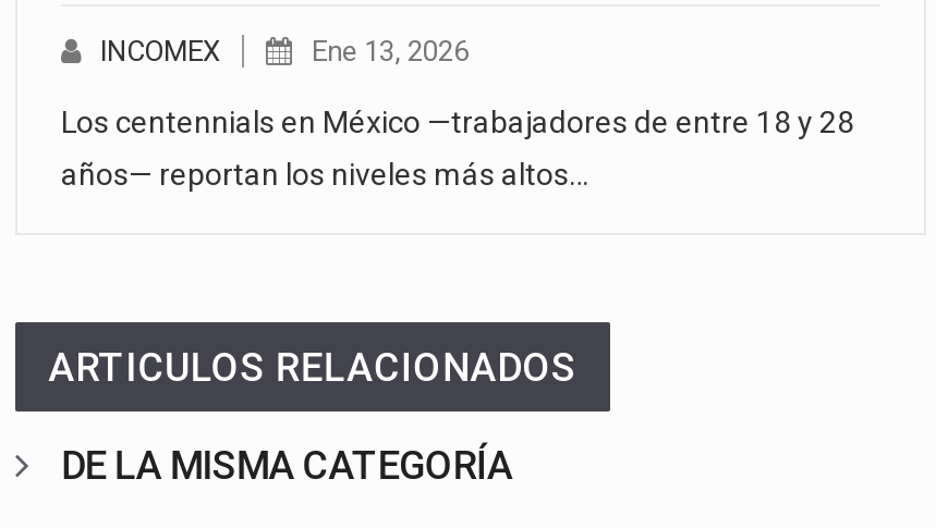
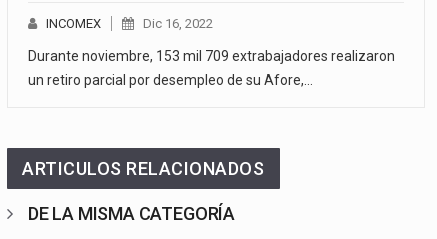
- Ene 13, 2026
+ Dic 16, 2022

- Los centennials en México —trabajadores de entre 18 y 28
+ Durante noviembre, 153 mil 709 extrabajadores realizaron

- años— reportan los niveles más altos…
+ un retiro parcial por desempleo de su Afore,…
